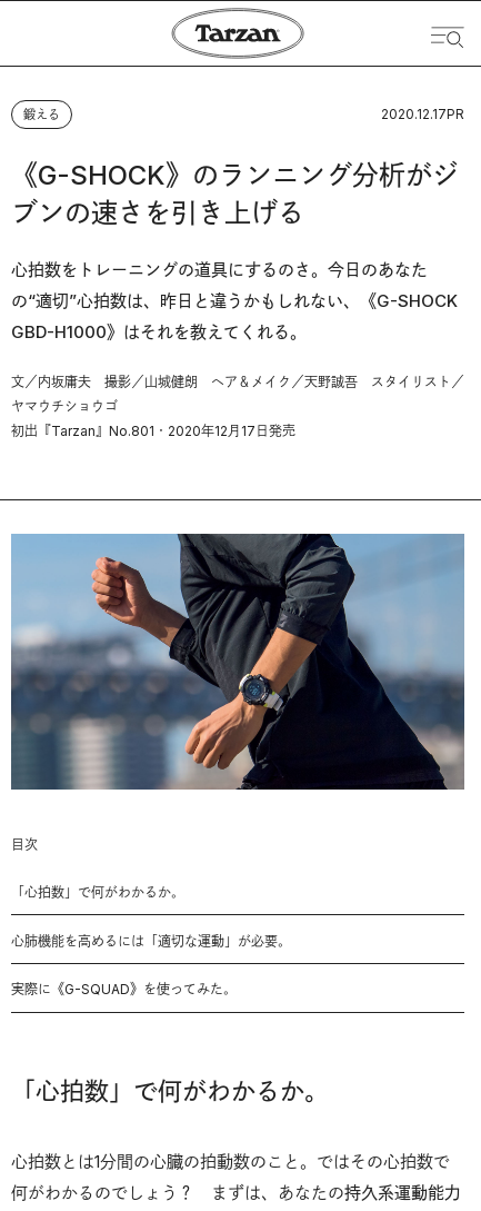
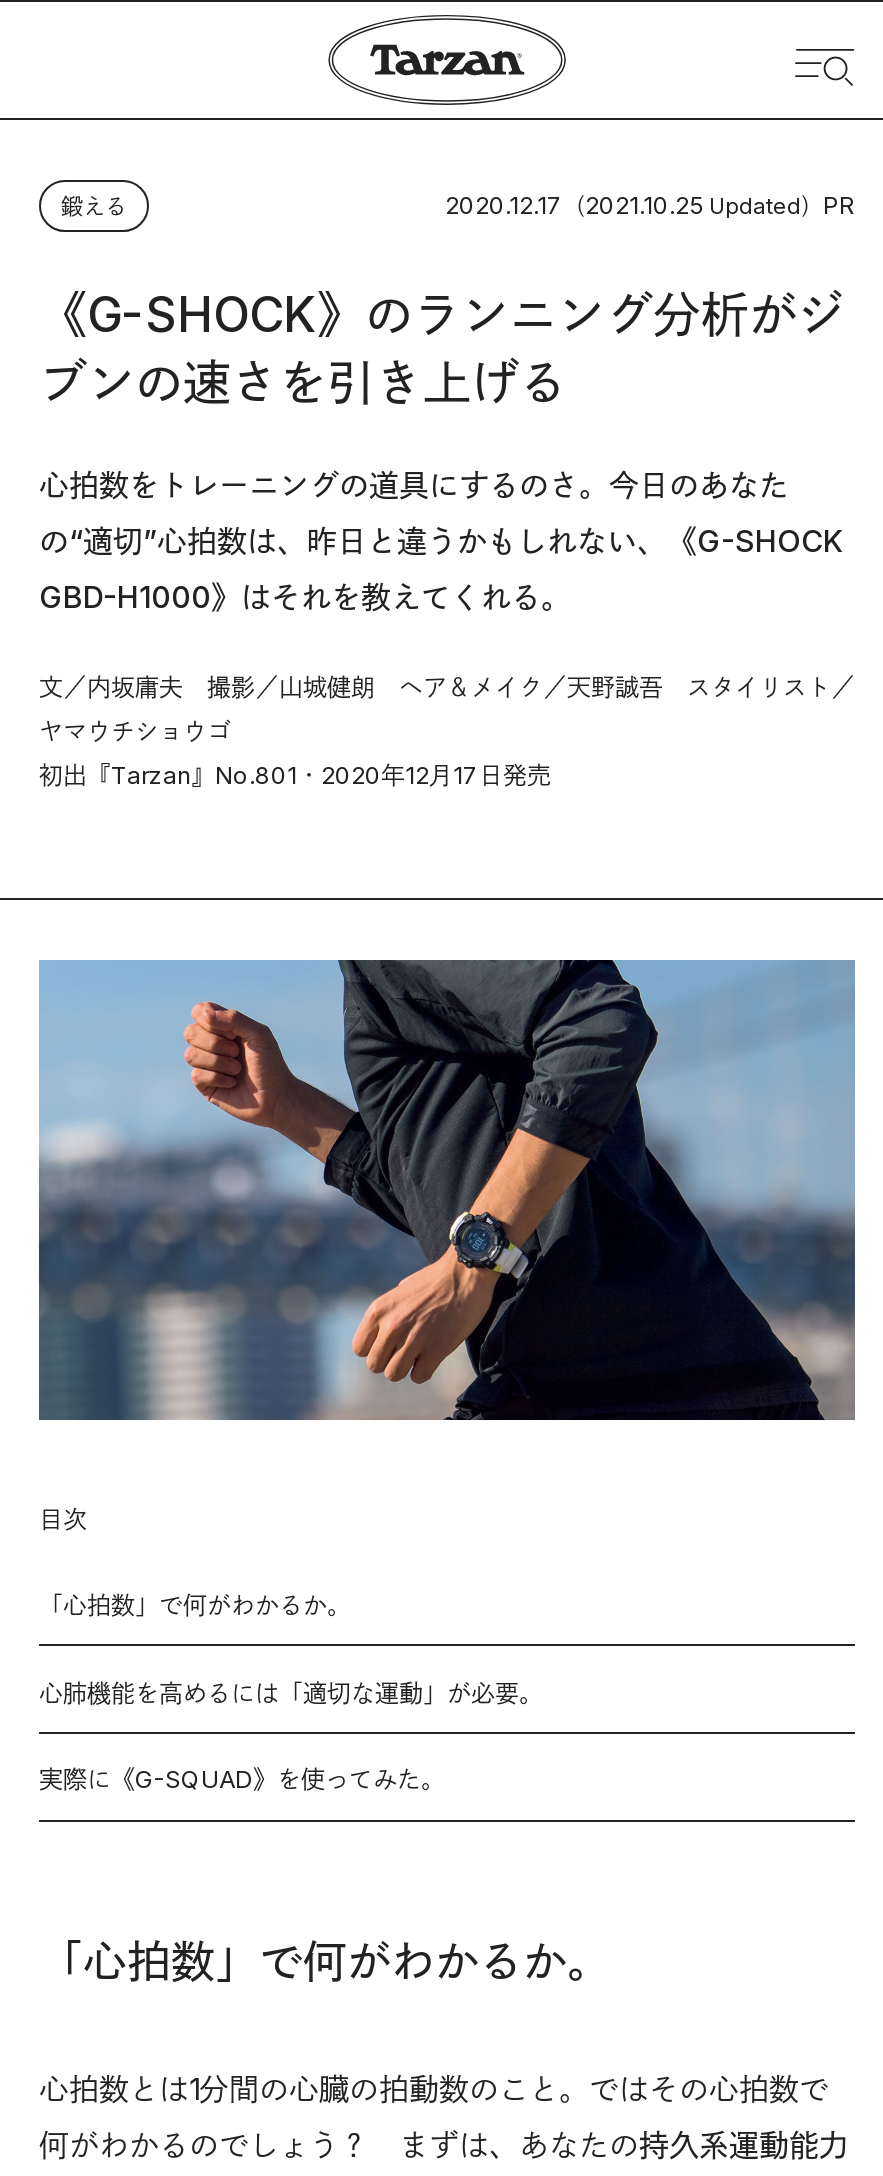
- 2020.12.17PR
+ 2020.12.17（2021.10.25 Updated）PR
